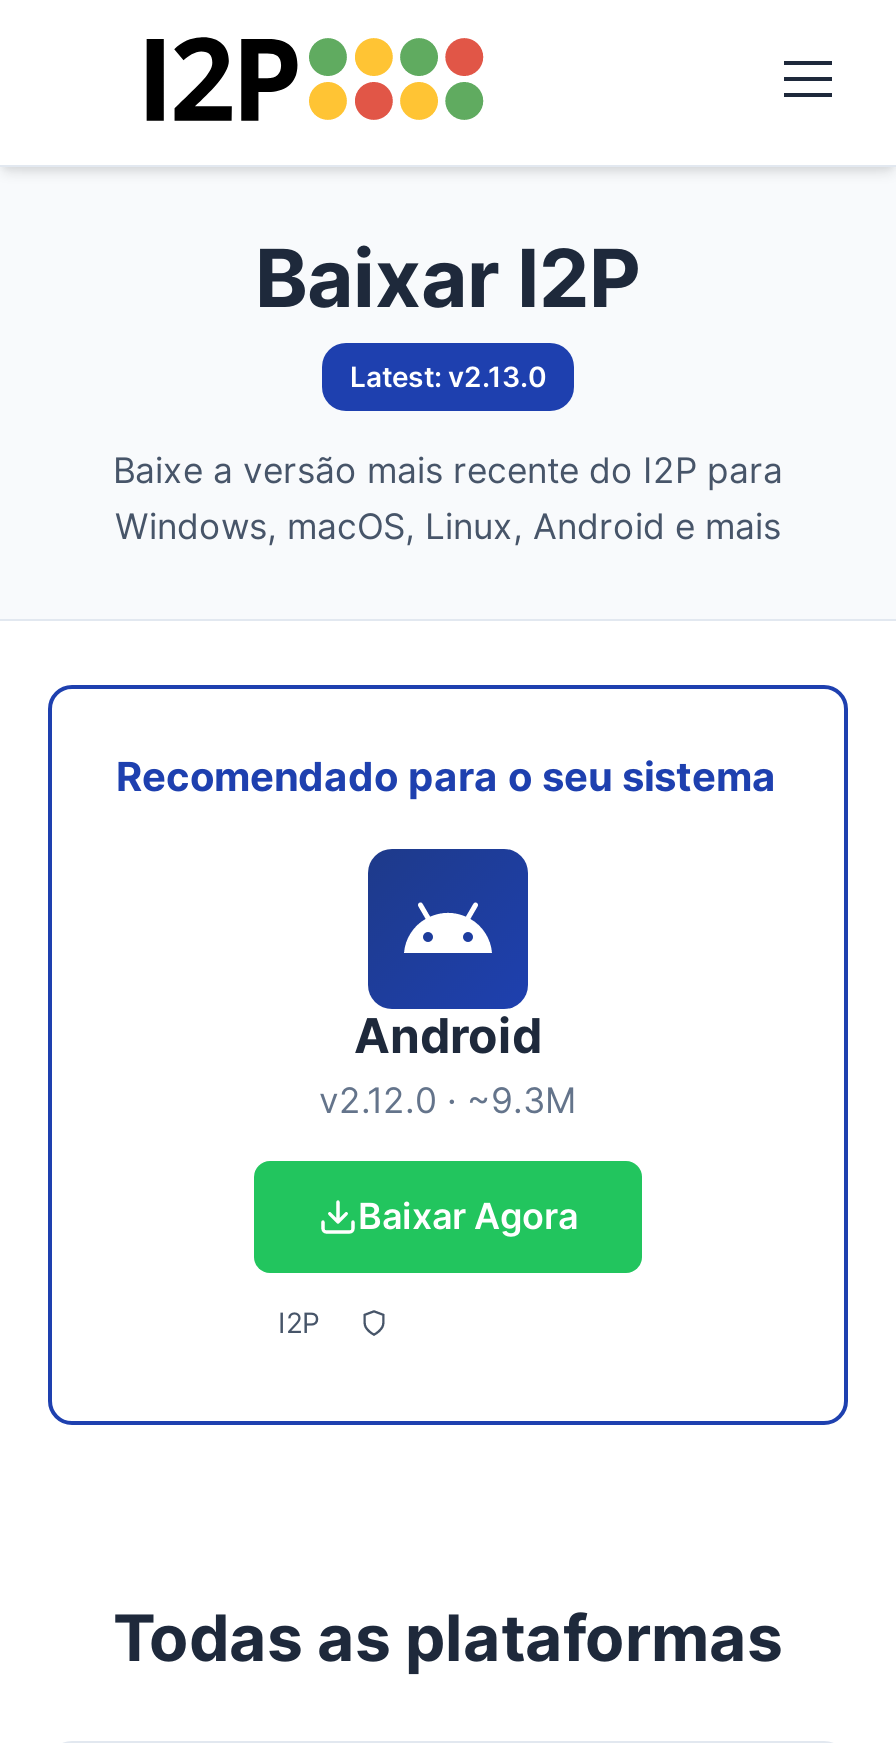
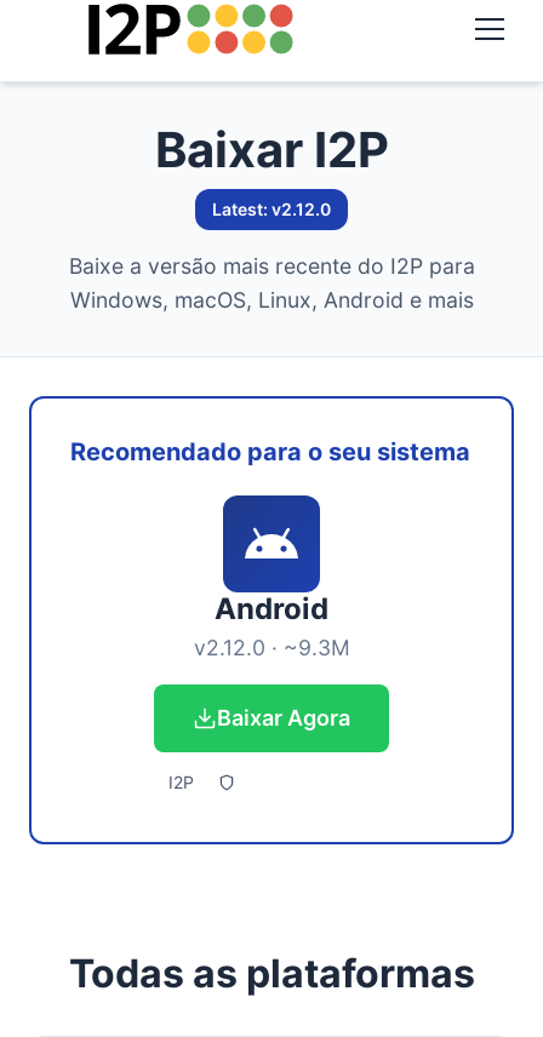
- Latest: v2.13.0
+ Latest: v2.12.0
